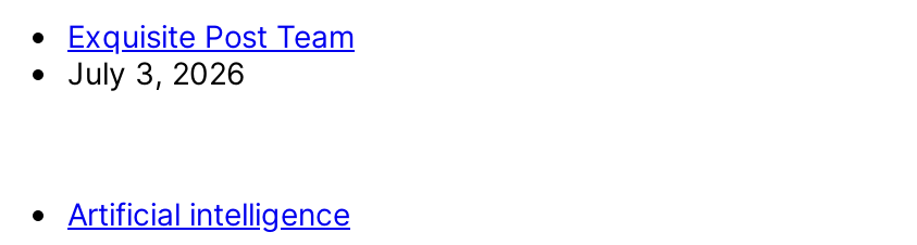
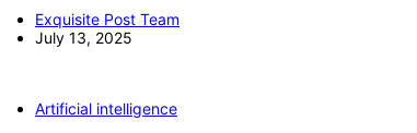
- July 3, 2026
+ July 13, 2025
